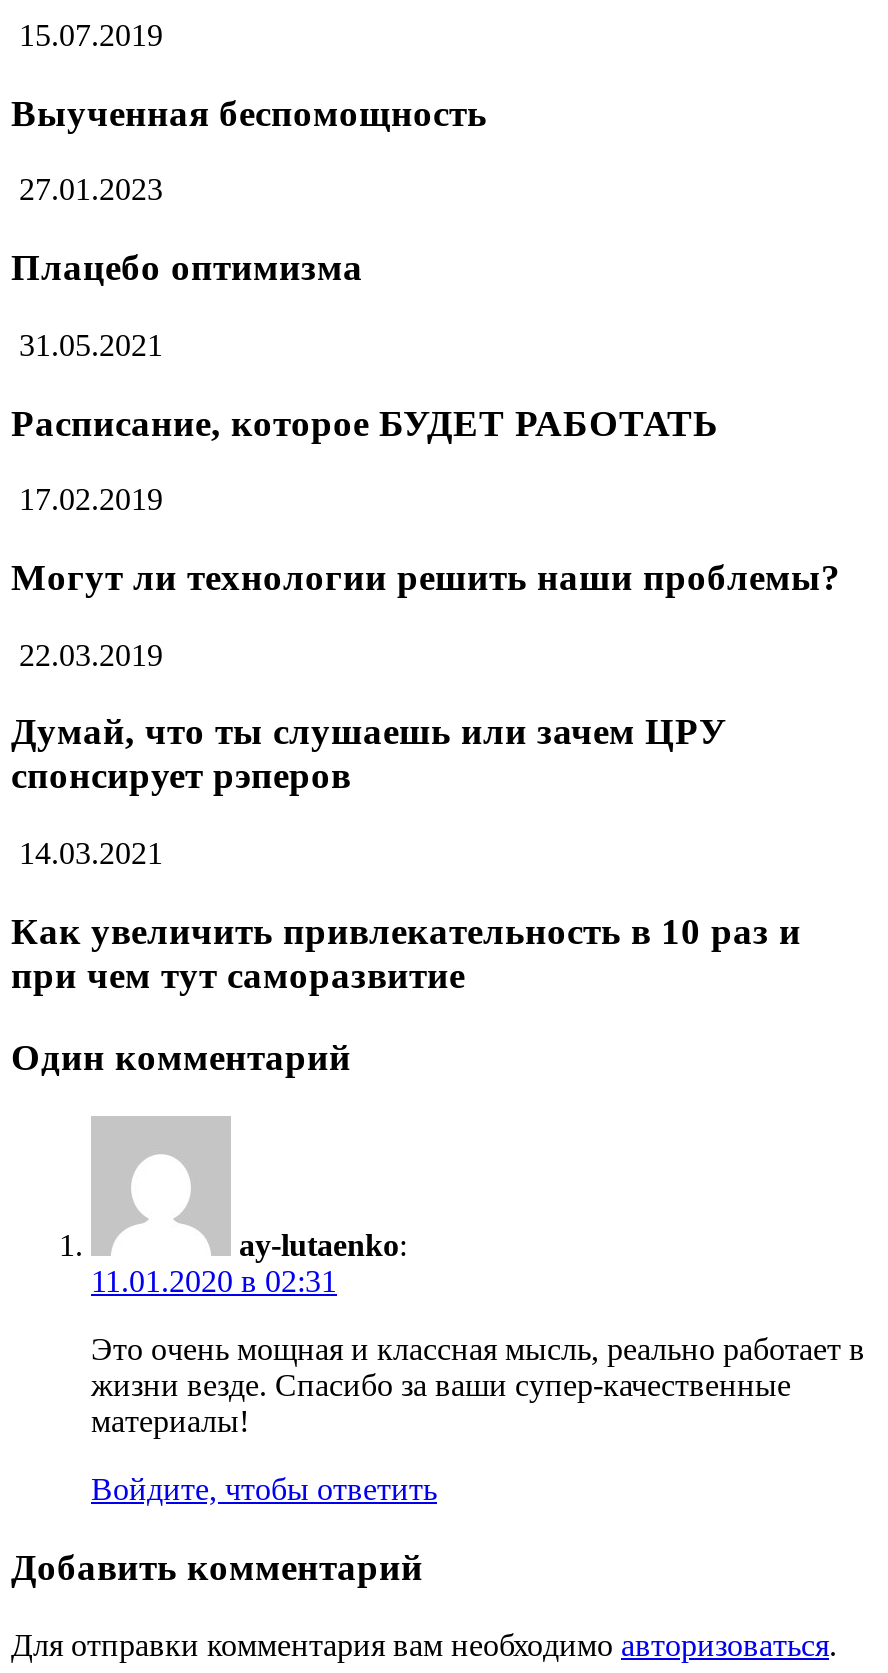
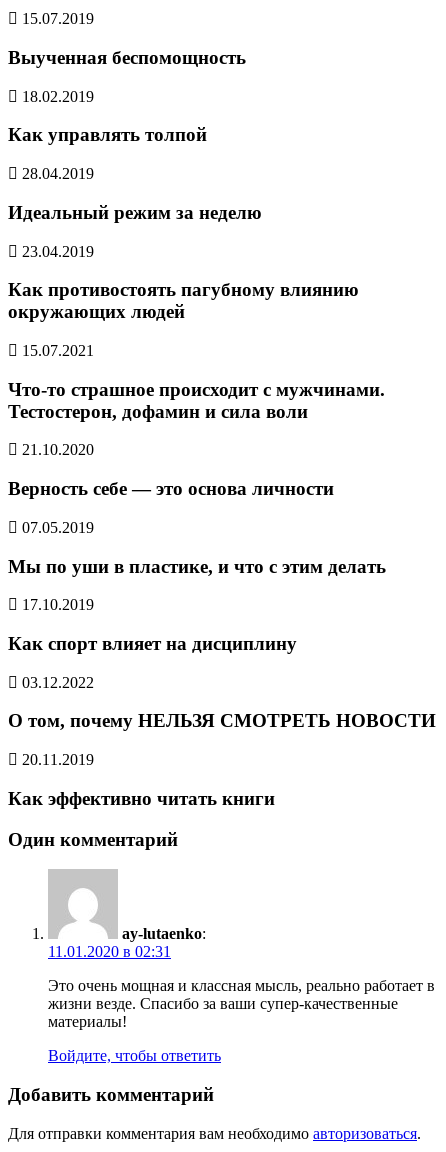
- 27.01.2023
- Плацебо оптимизма
- 31.05.2021
- Расписание, которое БУДЕТ РАБОТАТЬ
- 17.02.2019
- Могут ли технологии решить наши проблемы?
- 22.03.2019
- Думай, что ты слушаешь или зачем ЦРУ
- спонсирует рэперов
- 14.03.2021
- Как увеличить привлекательность в 10 раз и
- при чем тут саморазвитие
+ 18.02.2019
+ Как управлять толпой
+ 28.04.2019
+ Идеальный режим за неделю
+ 23.04.2019
+ Как противостоять пагубному влиянию
+ окружающих людей
+ 15.07.2021
+ Что-то страшное происходит с мужчинами.
+ Тестостерон, дофамин и сила воли
+ 21.10.2020
+ Верность себе — это основа личности
+ 07.05.2019
+ Мы по уши в пластике, и что с этим делать
+ 17.10.2019
+ Как спорт влияет на дисциплину
+ 03.12.2022
+ О том, почему НЕЛЬЗЯ СМОТРЕТЬ НОВОСТИ
+ 20.11.2019
+ Как эффективно читать книги
